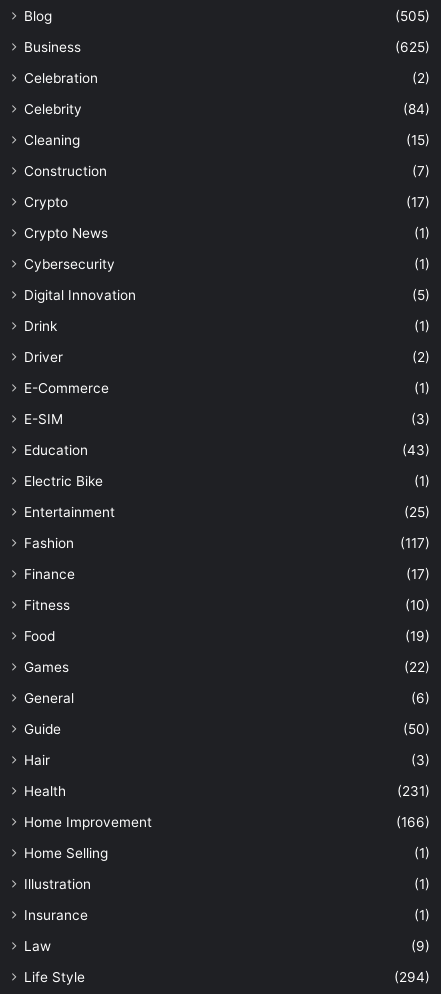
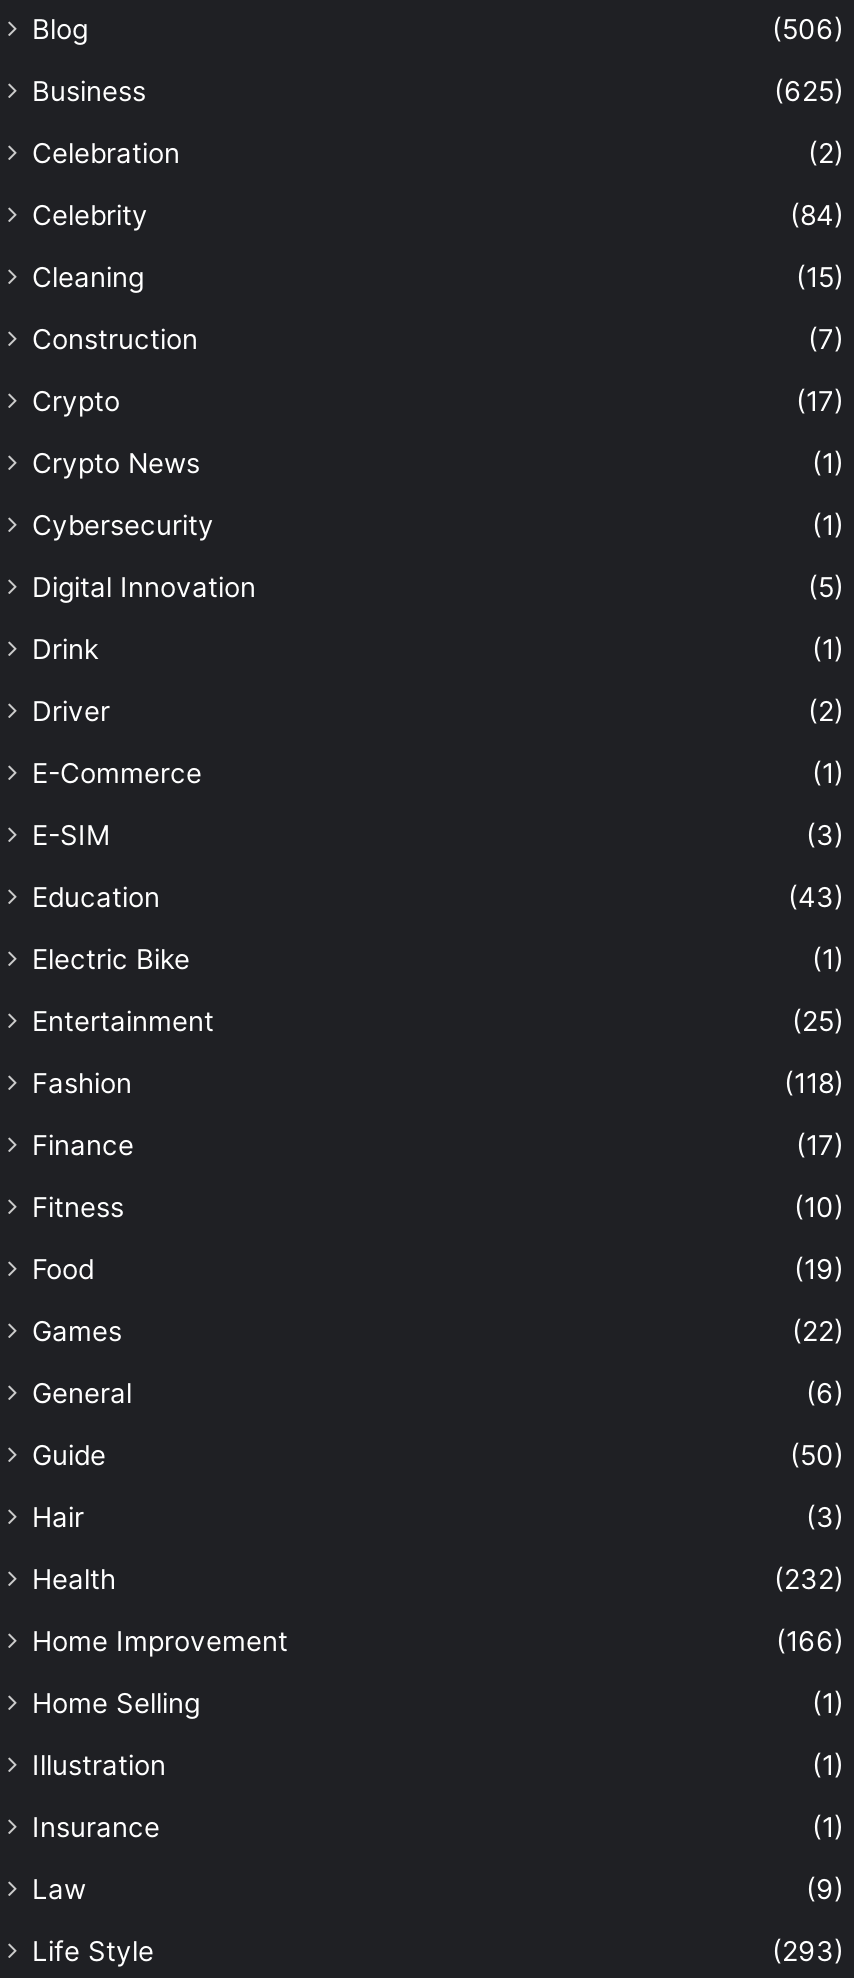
- (505)
+ (506)

- (117)
+ (118)

- (231)
+ (232)

- (294)
+ (293)
